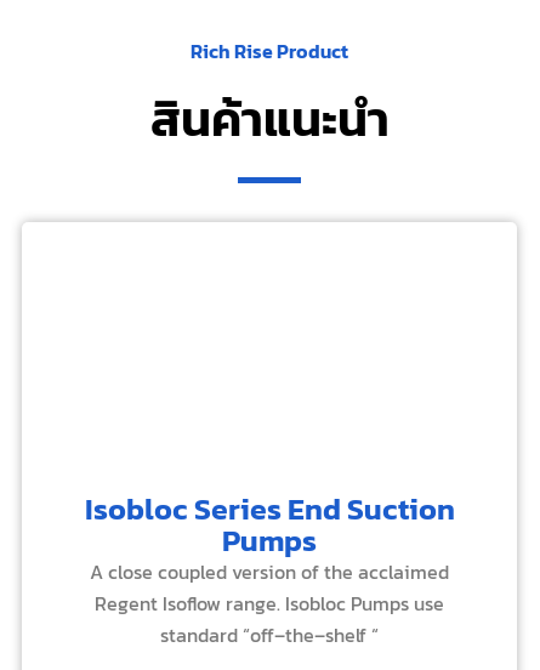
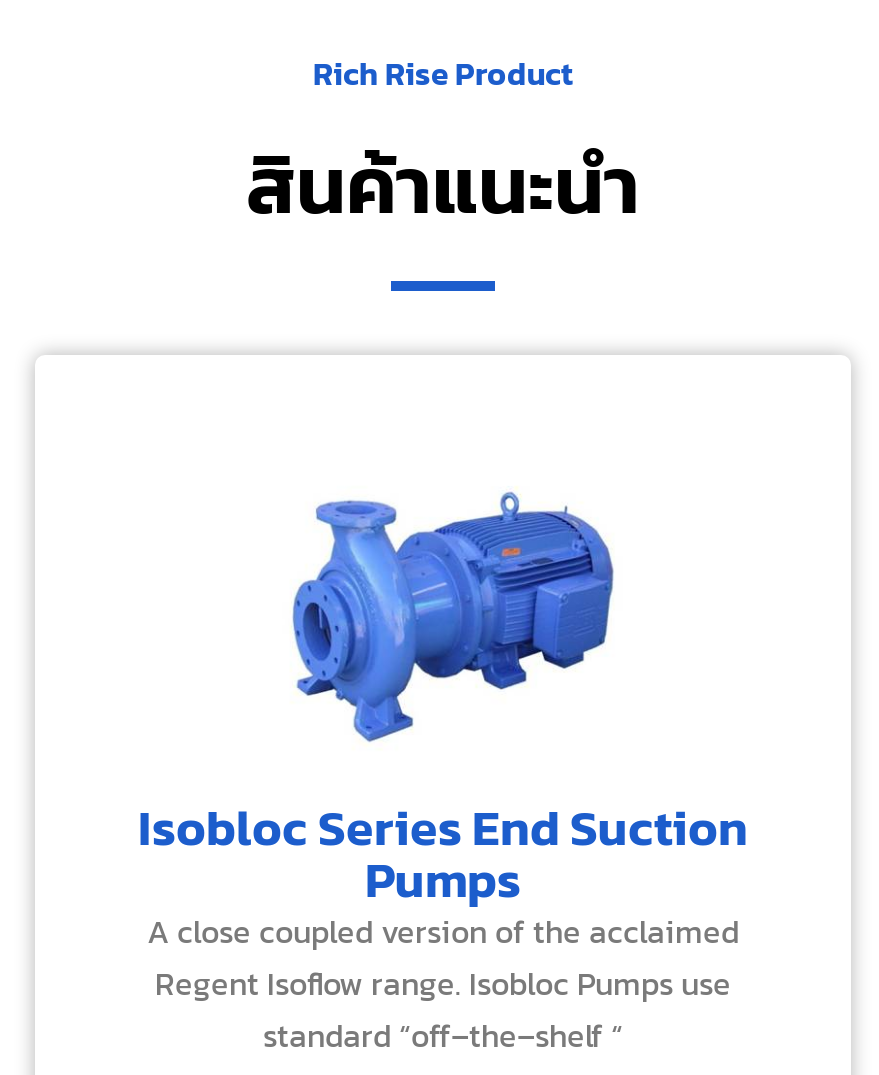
+ [image]
